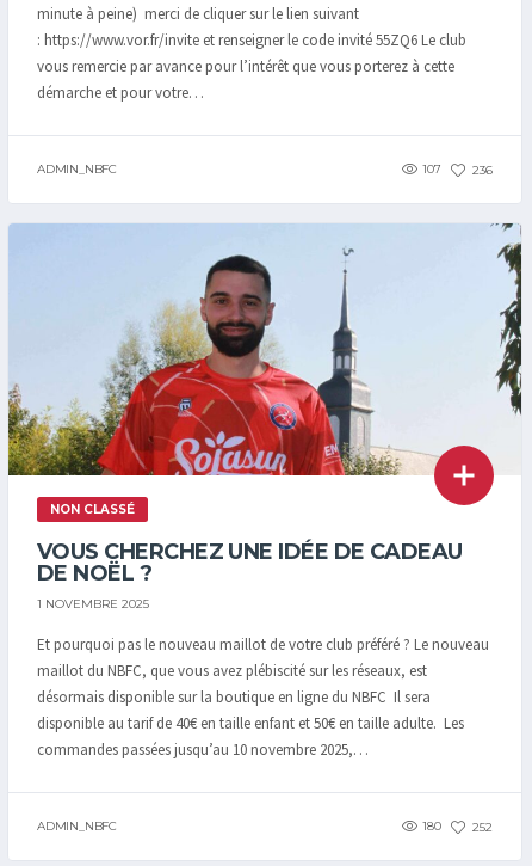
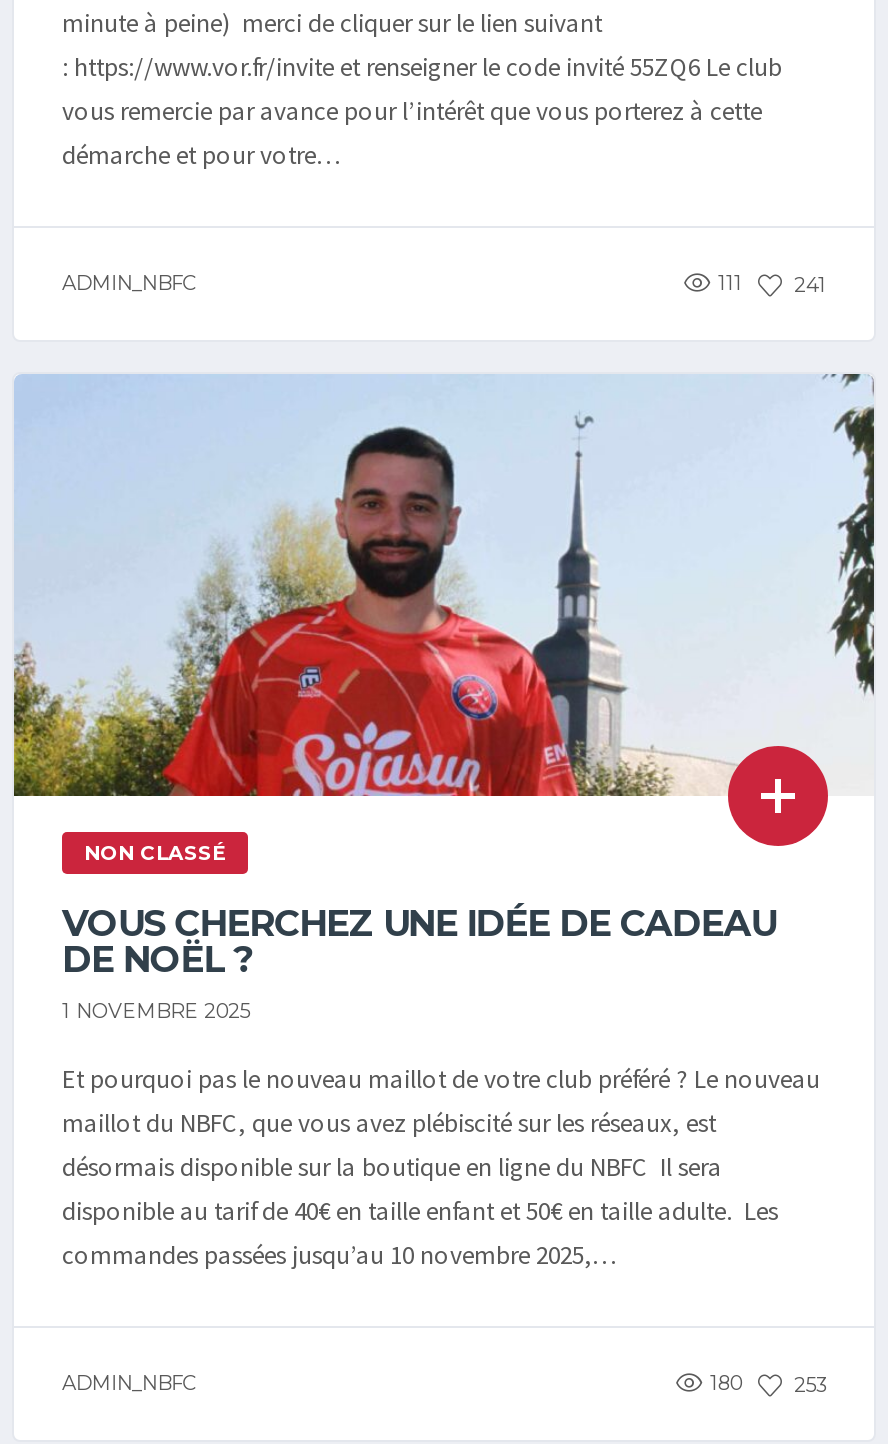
- 107
+ 111

- 236
+ 241

- 180 252
+ 180 253
